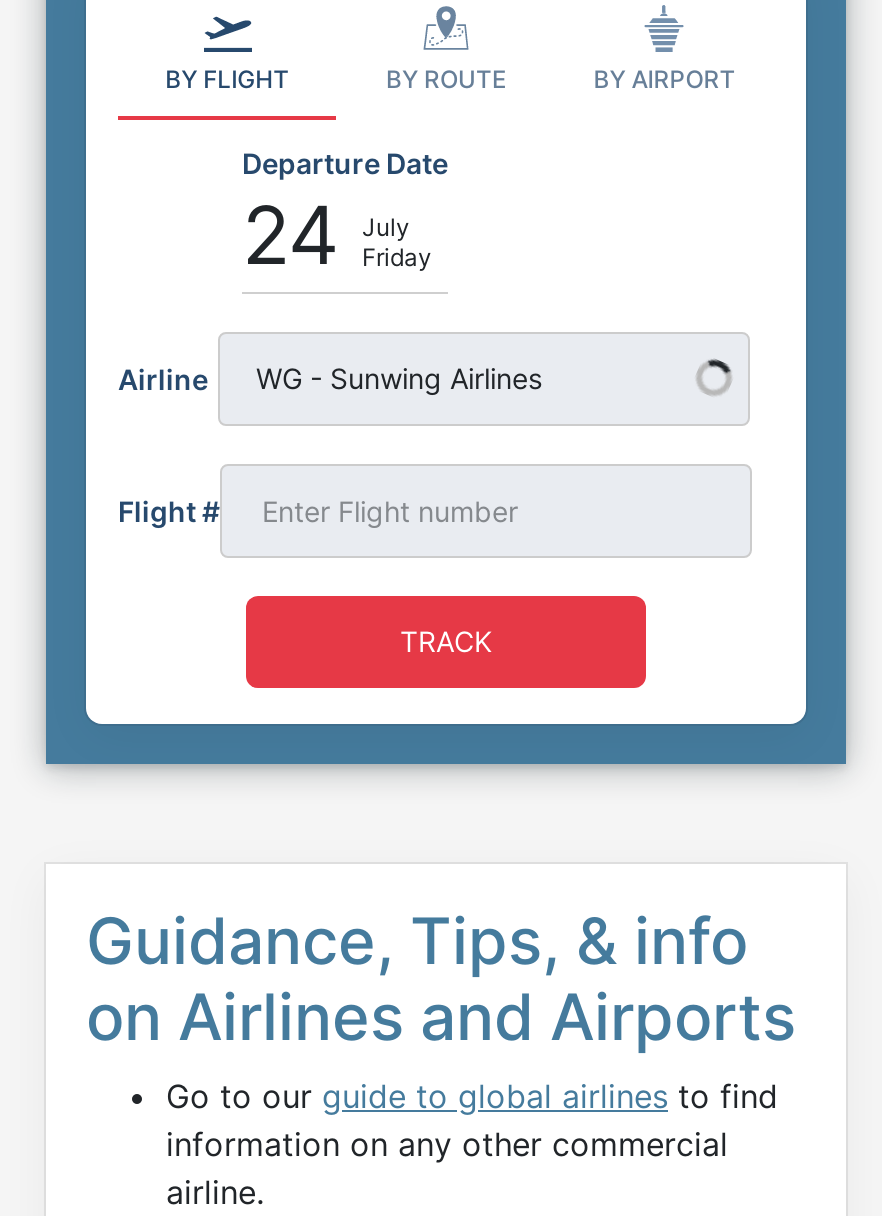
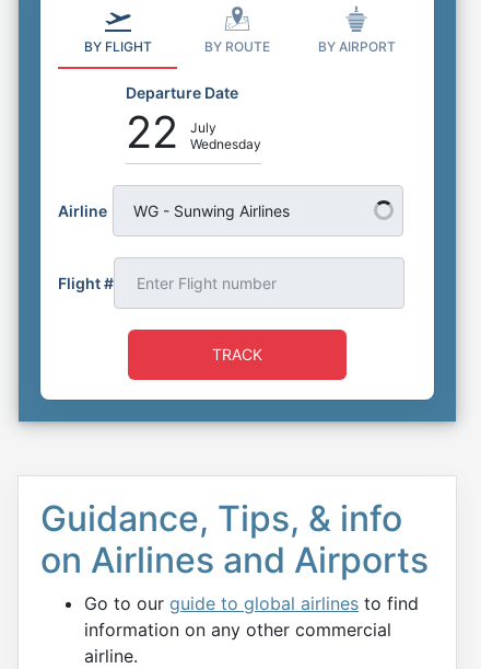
- 24
+ 22

- Friday
+ Wednesday
